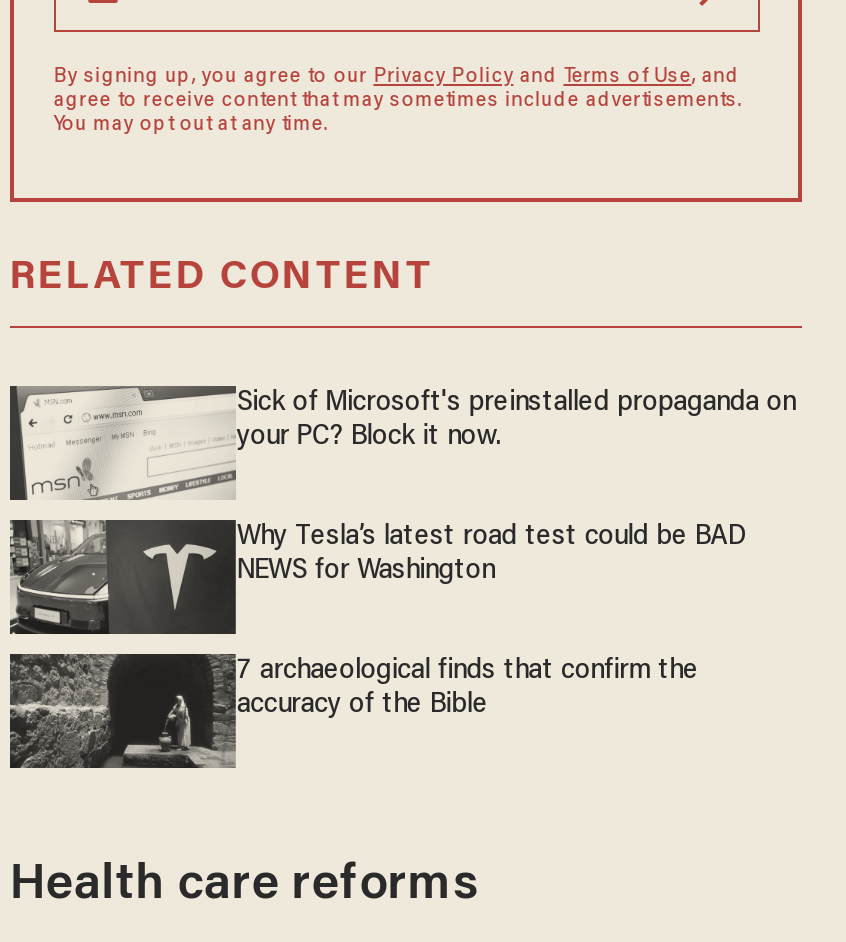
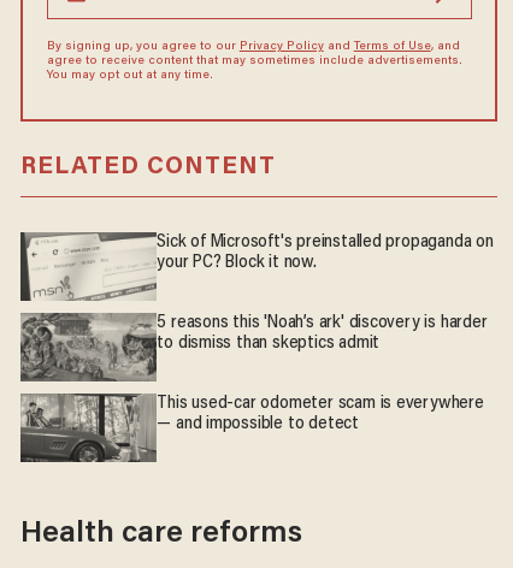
- [image]
- Why Tesla’s latest road test could be BAD
- NEWS for Washington
+ [image]
+ 5 reasons this 'Noah’s ark' discovery is harder
+ to dismiss than skeptics admit

- [image]
- 7 archaeological finds that confirm the
- accuracy of the Bible
+ [image]
+ This used-car odometer scam is everywhere
+ — and impossible to detect
